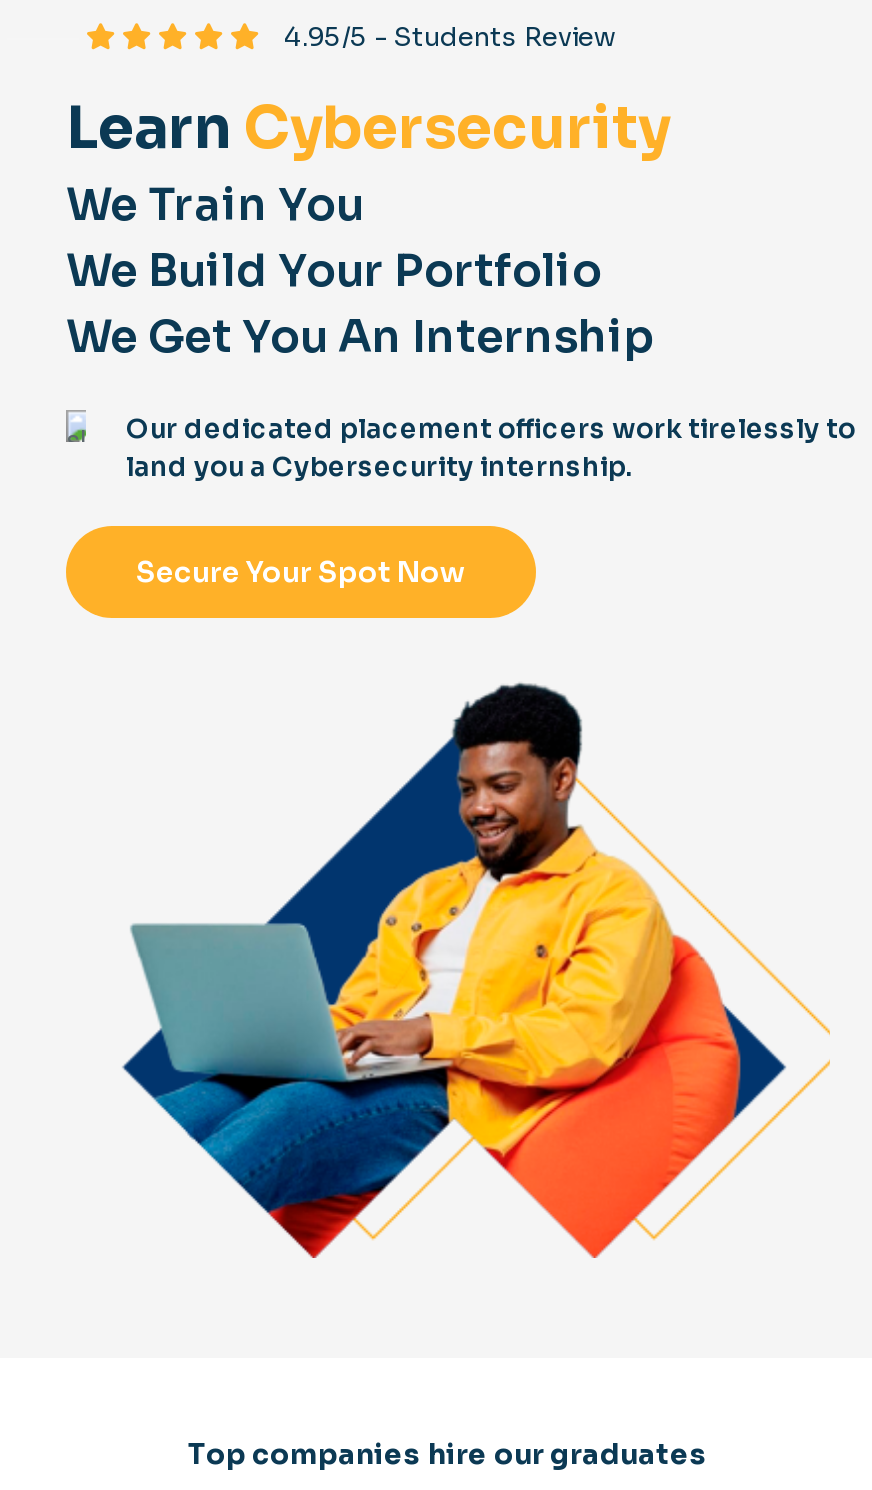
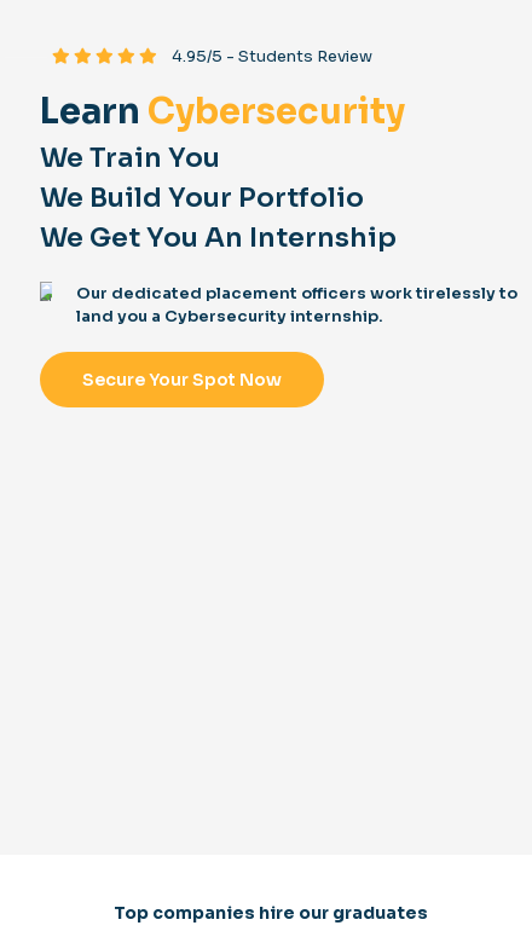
- [image]
